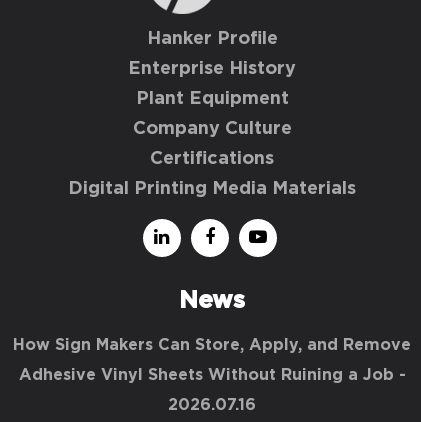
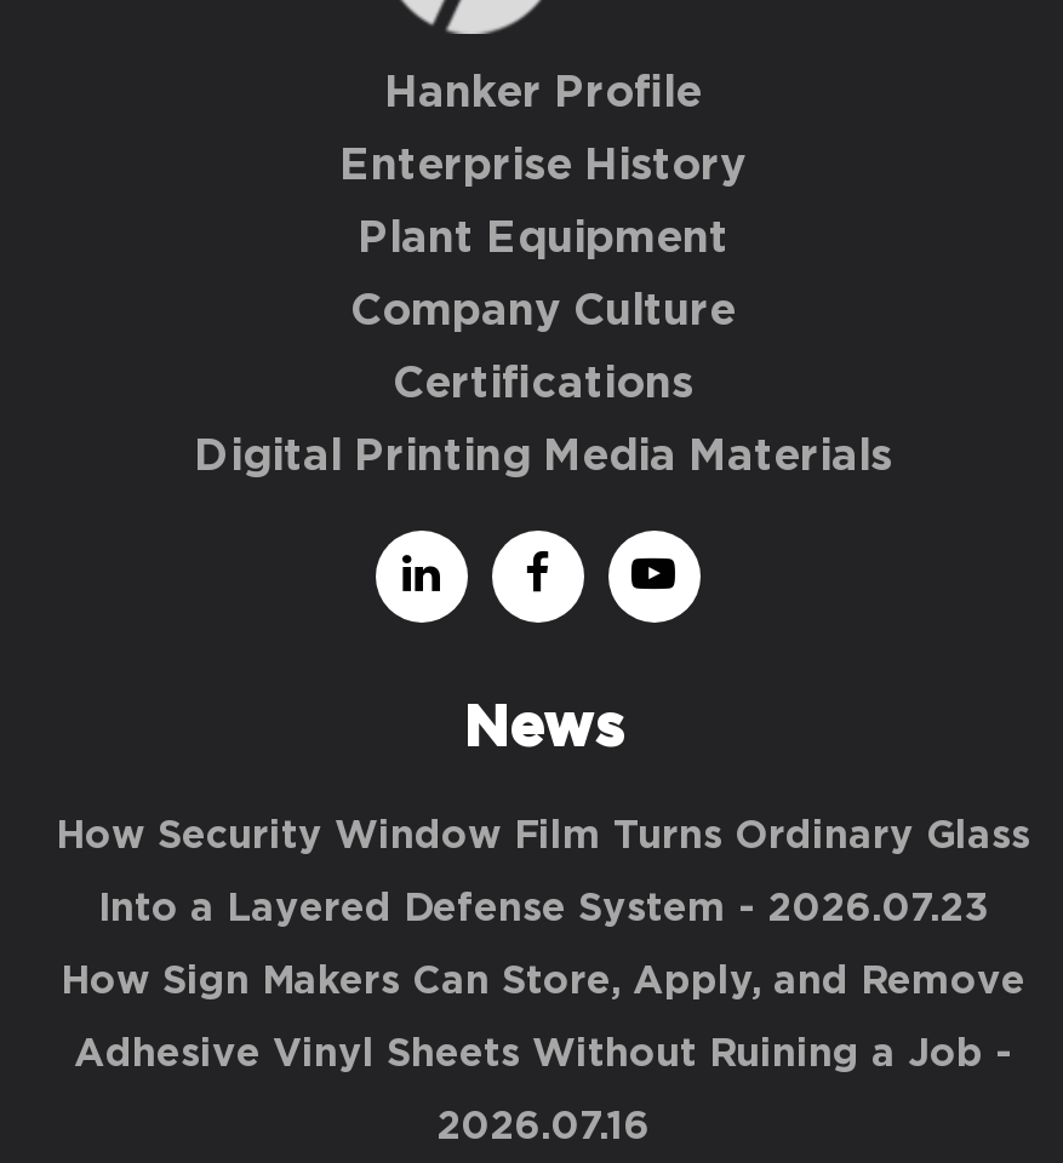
+ How Security Window Film Turns Ordinary Glass
+ Into a Layered Defense System - 2026.07.23
